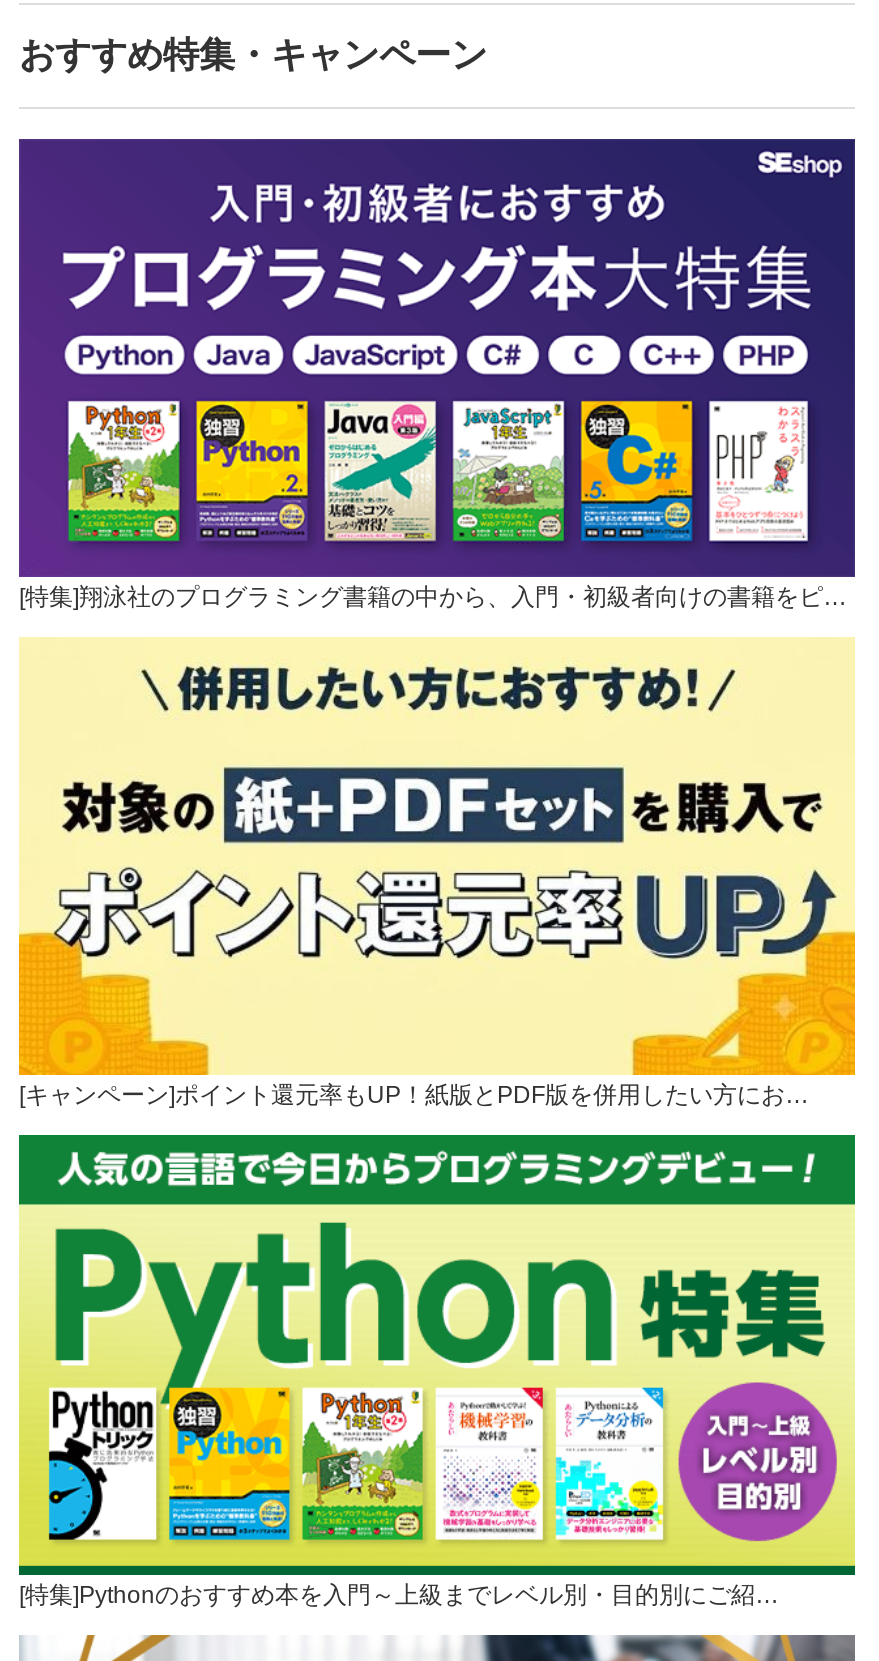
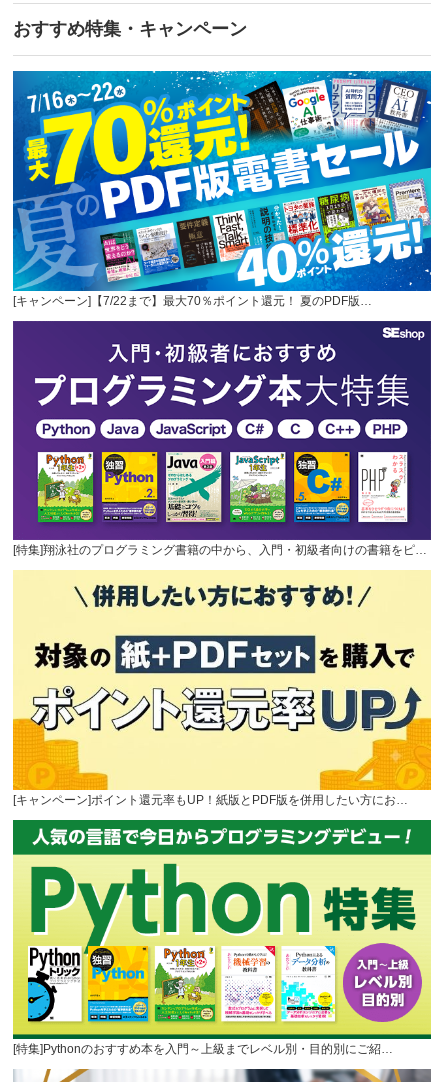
+ [image]
+ [キャンペーン]【7/22まで】最大70％ポイント還元！ 夏のPDF版…
